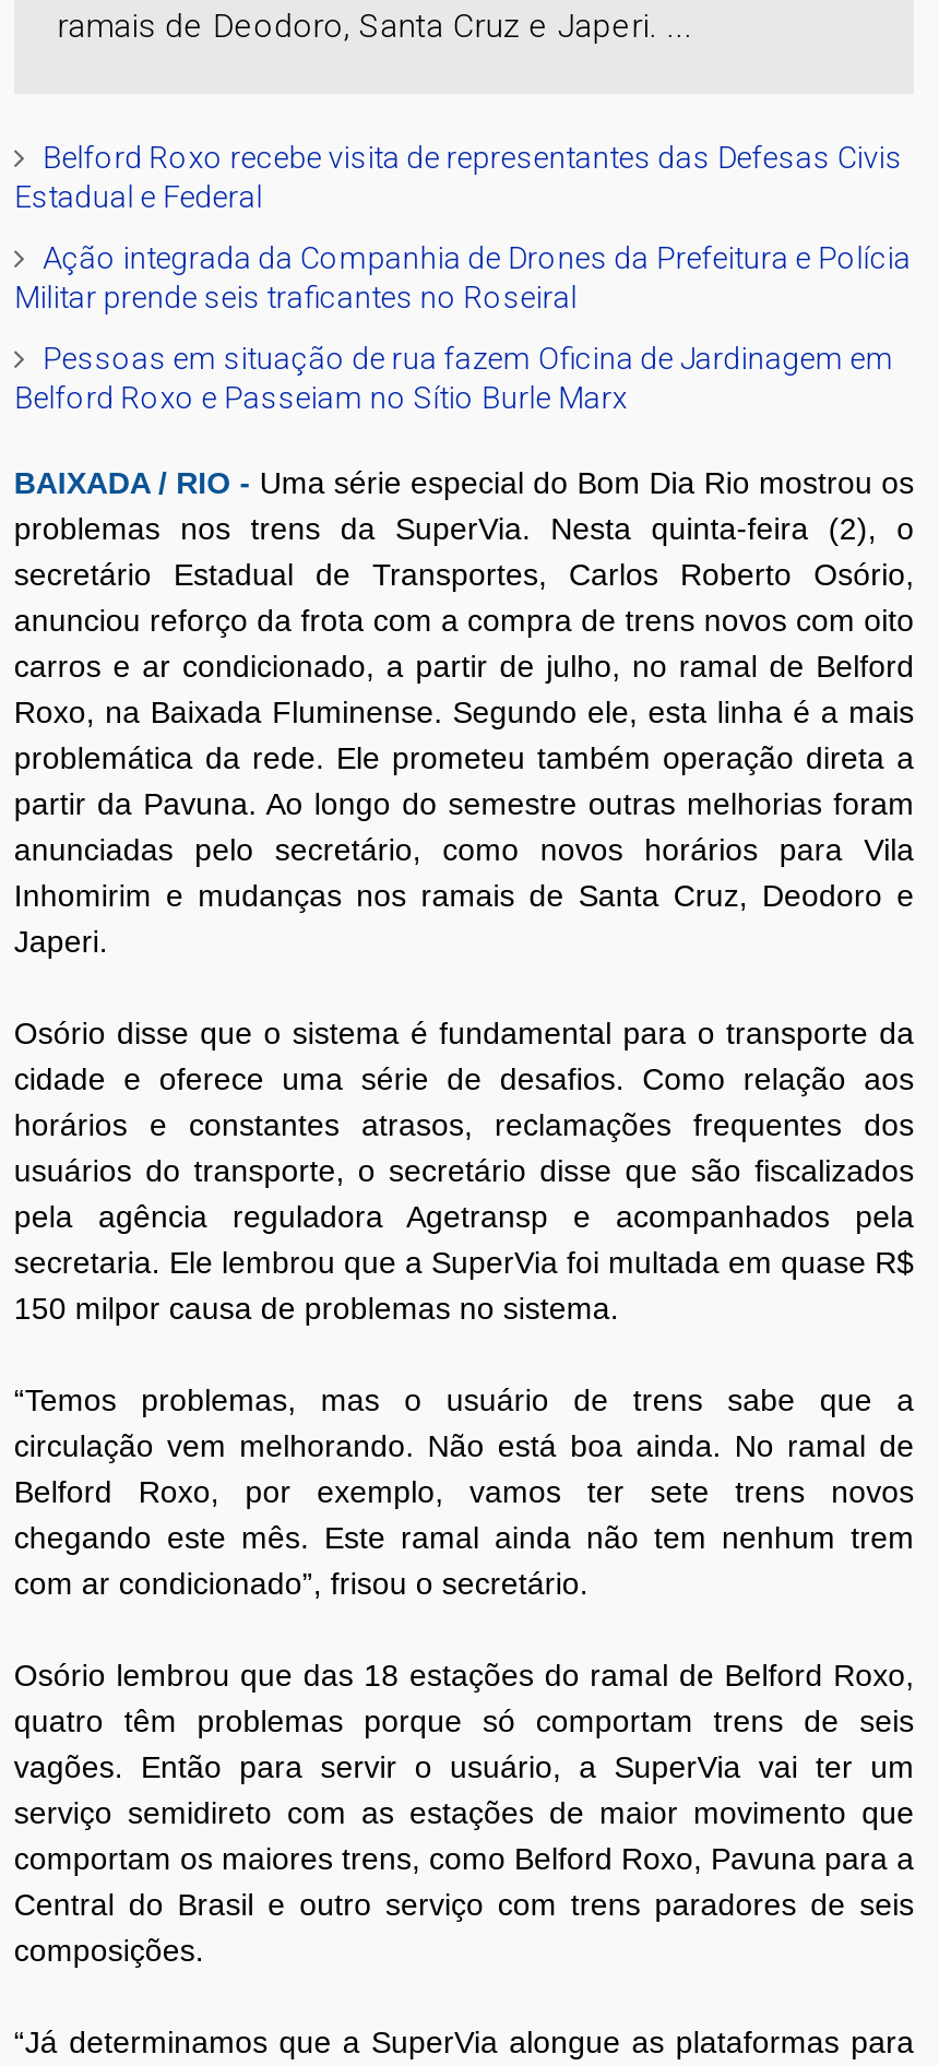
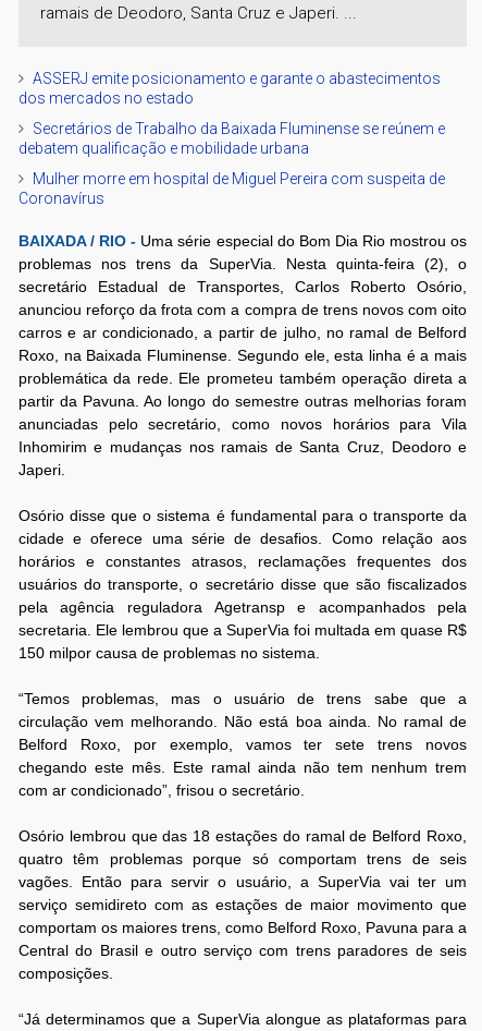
- Belford Roxo recebe visita de representantes das Defesas Civis
- Estadual e Federal
+ ASSERJ emite posicionamento e garante o abastecimentos
+ dos mercados no estado

- Ação integrada da Companhia de Drones da Prefeitura e Polícia
- Militar prende seis traficantes no Roseiral
+ Secretários de Trabalho da Baixada Fluminense se reúnem e
+ debatem qualificação e mobilidade urbana

- Pessoas em situação de rua fazem Oficina de Jardinagem em
- Belford Roxo e Passeiam no Sítio Burle Marx
+ Mulher morre em hospital de Miguel Pereira com suspeita de
+ Coronavírus
